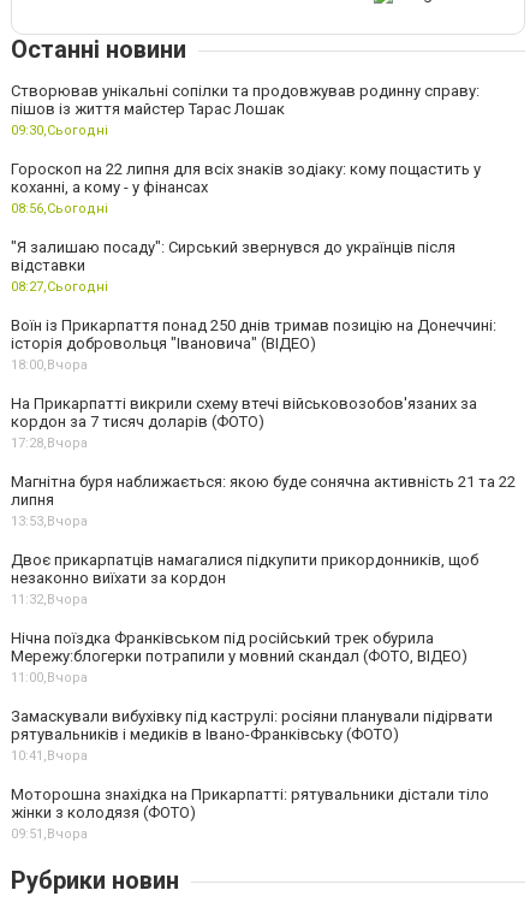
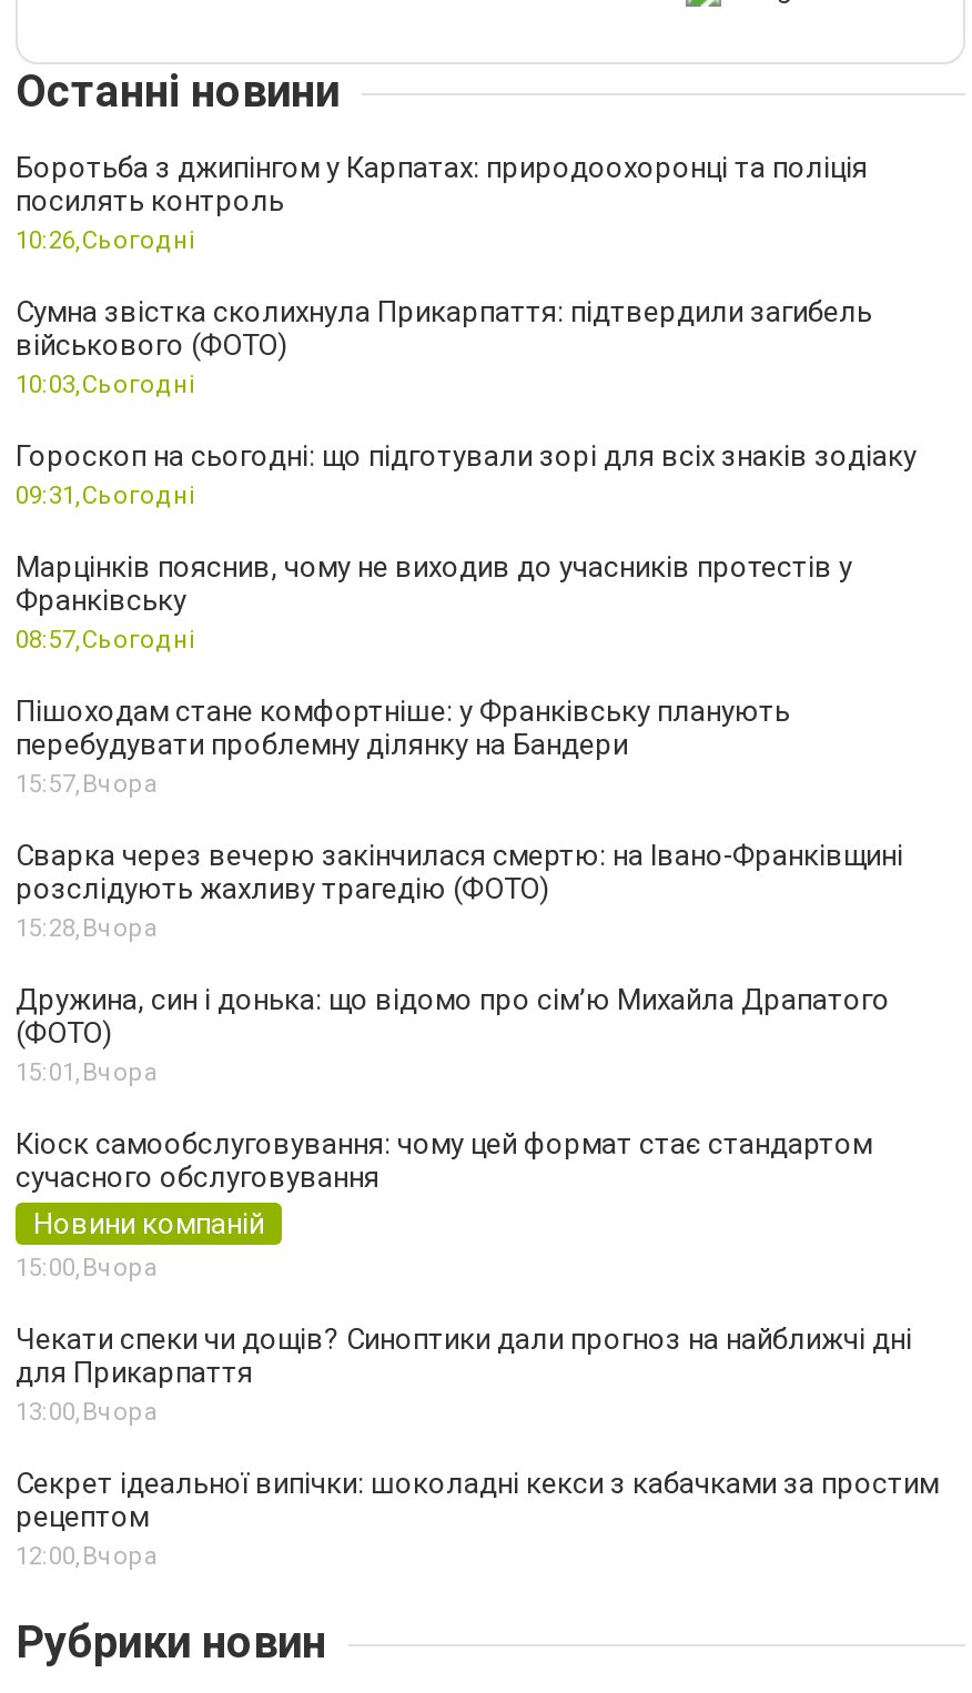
- Створював унікальні сопілки та продовжував родинну справу:
- пішов із життя майстер Тарас Лошак
- 09:30,Сьогодні
+ Боротьба з джипінгом у Карпатах: природоохоронці та поліція
+ посилять контроль
+ 10:26,Сьогодні

- Гороскоп на 22 липня для всіх знаків зодіаку: кому пощастить у
- коханні, а кому - у фінансах
- 08:56,Сьогодні
+ Сумна звістка сколихнула Прикарпаття: підтвердили загибель
+ військового (ФОТО)
+ 10:03,Сьогодні

- "Я залишаю посаду": Сирський звернувся до українців після
- відставки
- 08:27,Сьогодні
+ Гороскоп на сьогодні: що підготували зорі для всіх знаків зодіаку
+ 09:31, Сьогодні

- Воїн із Прикарпаття понад 250 днів тримав позицію на Донеччині:
- історія добровольця "Івановича" (ВІДЕО)
- 18:00,Вчора
+ Марцінків пояснив, чому не виходив до учасників протестів у
+ Франківську
+ 08:57,Сьогодні

- На Прикарпатті викрили схему втечі військовозобов'язаних за
- кордон за 7 тисяч доларів (ФОТО)
- 17:28, Вчора
+ Пішоходам стане комфортніше: у Франківську планують
+ перебудувати проблемну ділянку на Бандери
+ 15:57, Вчора

- Магнітна буря наближається: якою буде сонячна активність 21 та 22
- липня
- 13:53, Вчора
+ Сварка через вечерю закінчилася смертю: на Івано-Франківщині
+ розслідують жахливу трагедію (ФОТО)
+ 15:28, Вчора

- Двоє прикарпатців намагалися підкупити прикордонників, щоб
- незаконно виїхати за кордон
- 11:32, Вчора
+ Дружина, син і донька: що відомо про сім’ю Михайла Драпатого
+ (ФОТО)
+ 15:01, Вчора

- Нічна поїздка Франківськом під російський трек обурила
- Мережу:блогерки потрапили у мовний скандал (ФОТО, ВІДЕО)
- 11:00,Вчора
+ Кіоск самообслуговування: чому цей формат стає стандартом
+ сучасного обслуговування
+ Новини компаній
+ 15:00, Вчора

- Замаскували вибухівку під каструлі: росіяни планували підірвати
- рятувальників і медиків в Івано-Франківську (ФОТО)
- 10:41, Вчора
+ Чекати спеки чи дощів? Синоптики дали прогноз на найближчі дні
+ для Прикарпаття
+ 13:00, Вчора

- Моторошна знахідка на Прикарпатті: рятувальники дістали тіло
- жінки з колодязя (ФОТО)
- 09:51, Вчора
+ Секрет ідеальної випічки: шоколадні кекси з кабачками за простим
+ рецептом
+ 12:00, Вчора
